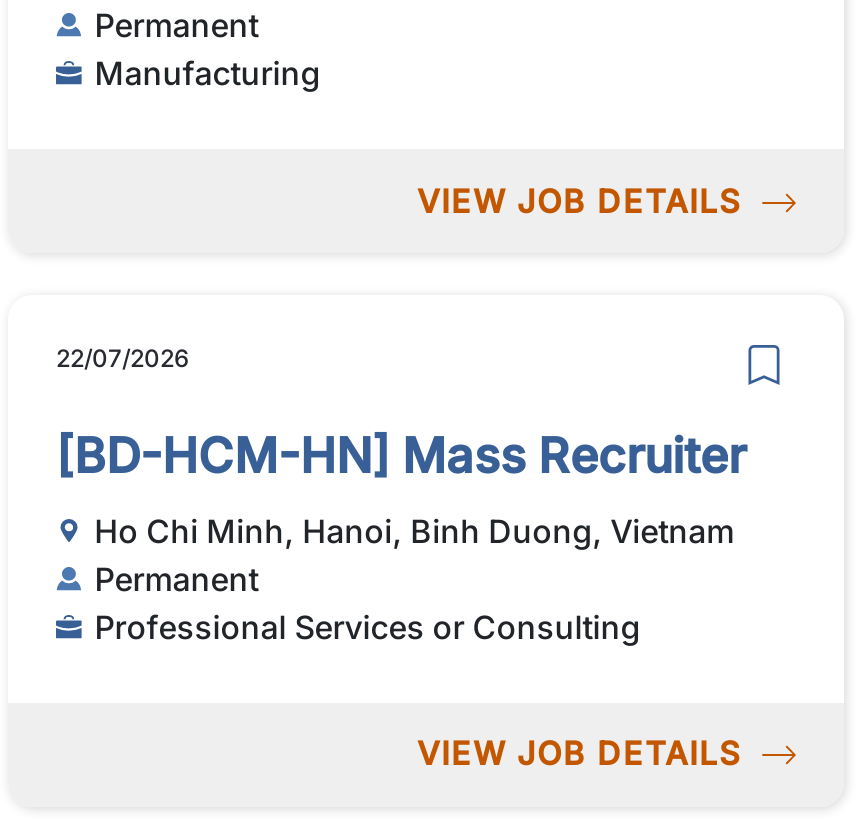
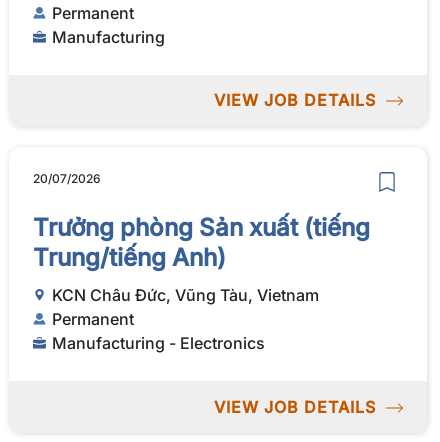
- 22/07/2026
+ 20/07/2026

- [BD-HCM-HN] Mass Recruiter
- Ho Chi Minh, Hanoi, Binh Duong, Vietnam
+ Trưởng phòng Sản xuất (tiếng
+ Trung/tiếng Anh)
+ KCN Châu Đức, Vũng Tàu, Vietnam

- Professional Services or Consulting
+ Manufacturing - Electronics
